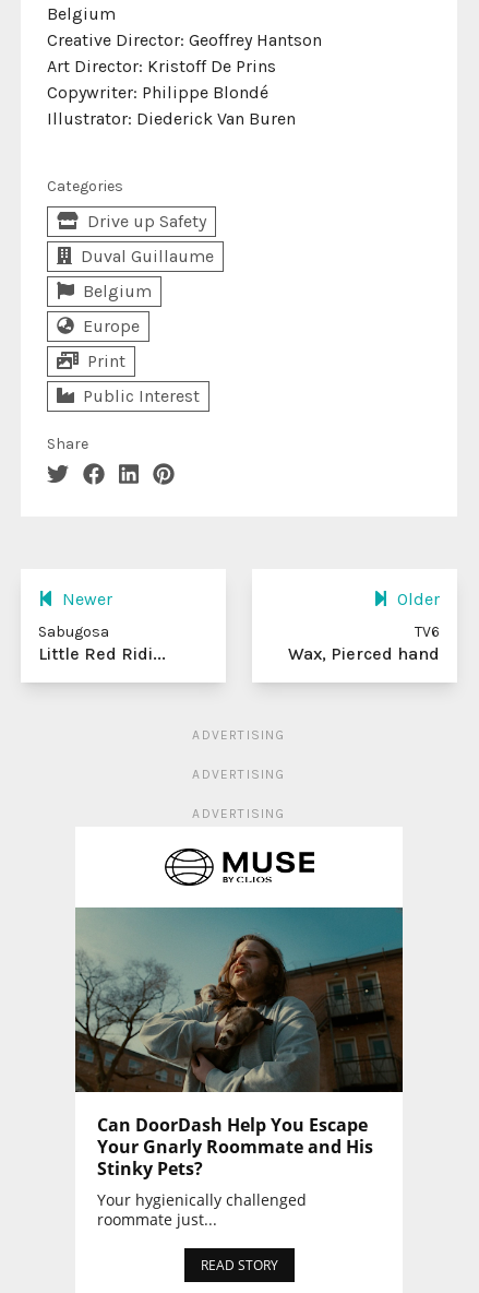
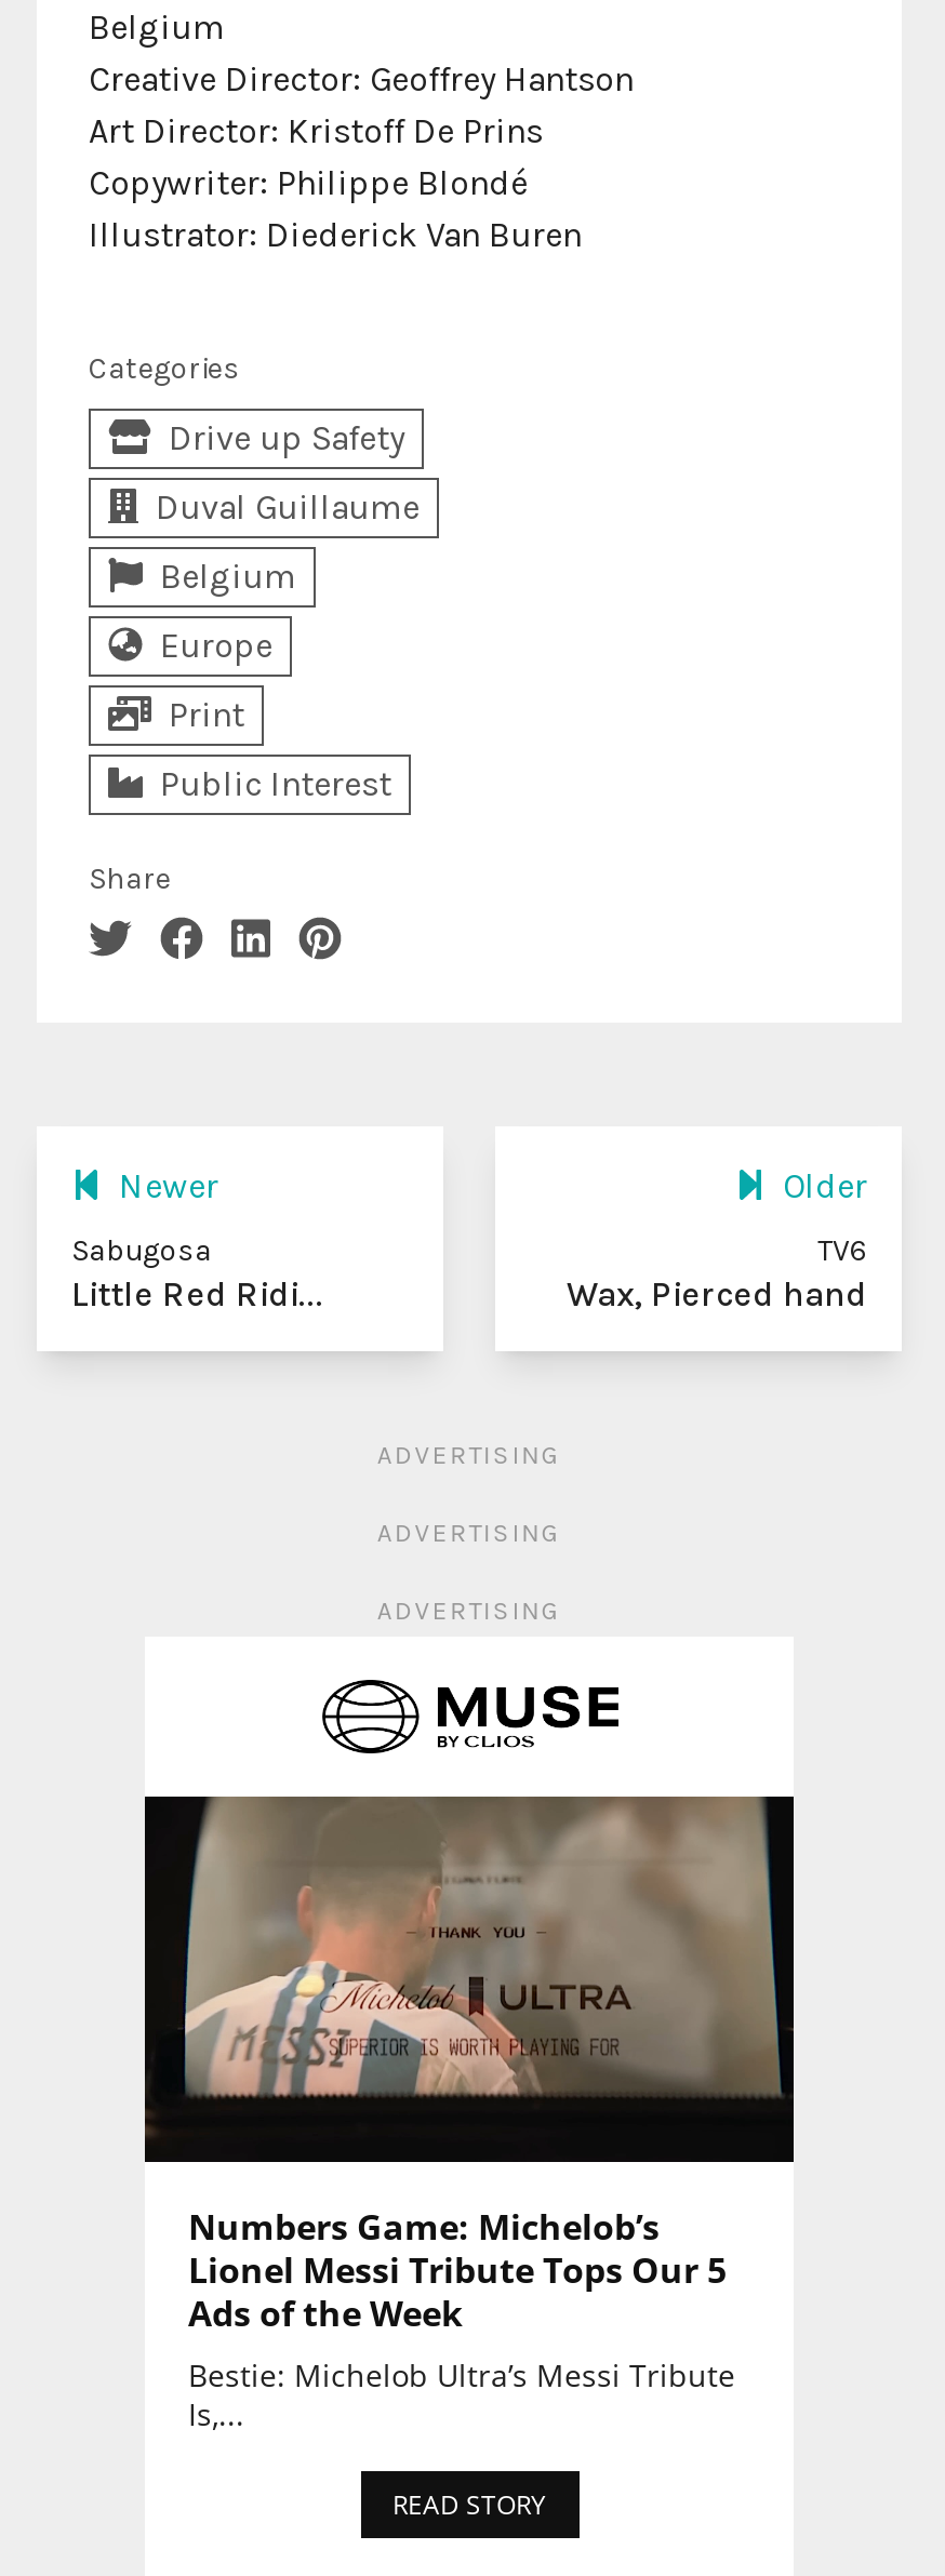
- [image]
- Can DoorDash Help You Escape
- Your Gnarly Roommate and His
- Stinky Pets?
- Your hygienically challenged
- roommate just...
+ [image]
+ Numbers Game: Michelob’s
+ Lionel Messi Tribute Tops Our 5
+ Ads of the Week
+ Bestie: Michelob Ultra’s Messi Tribute
+ Is,...
